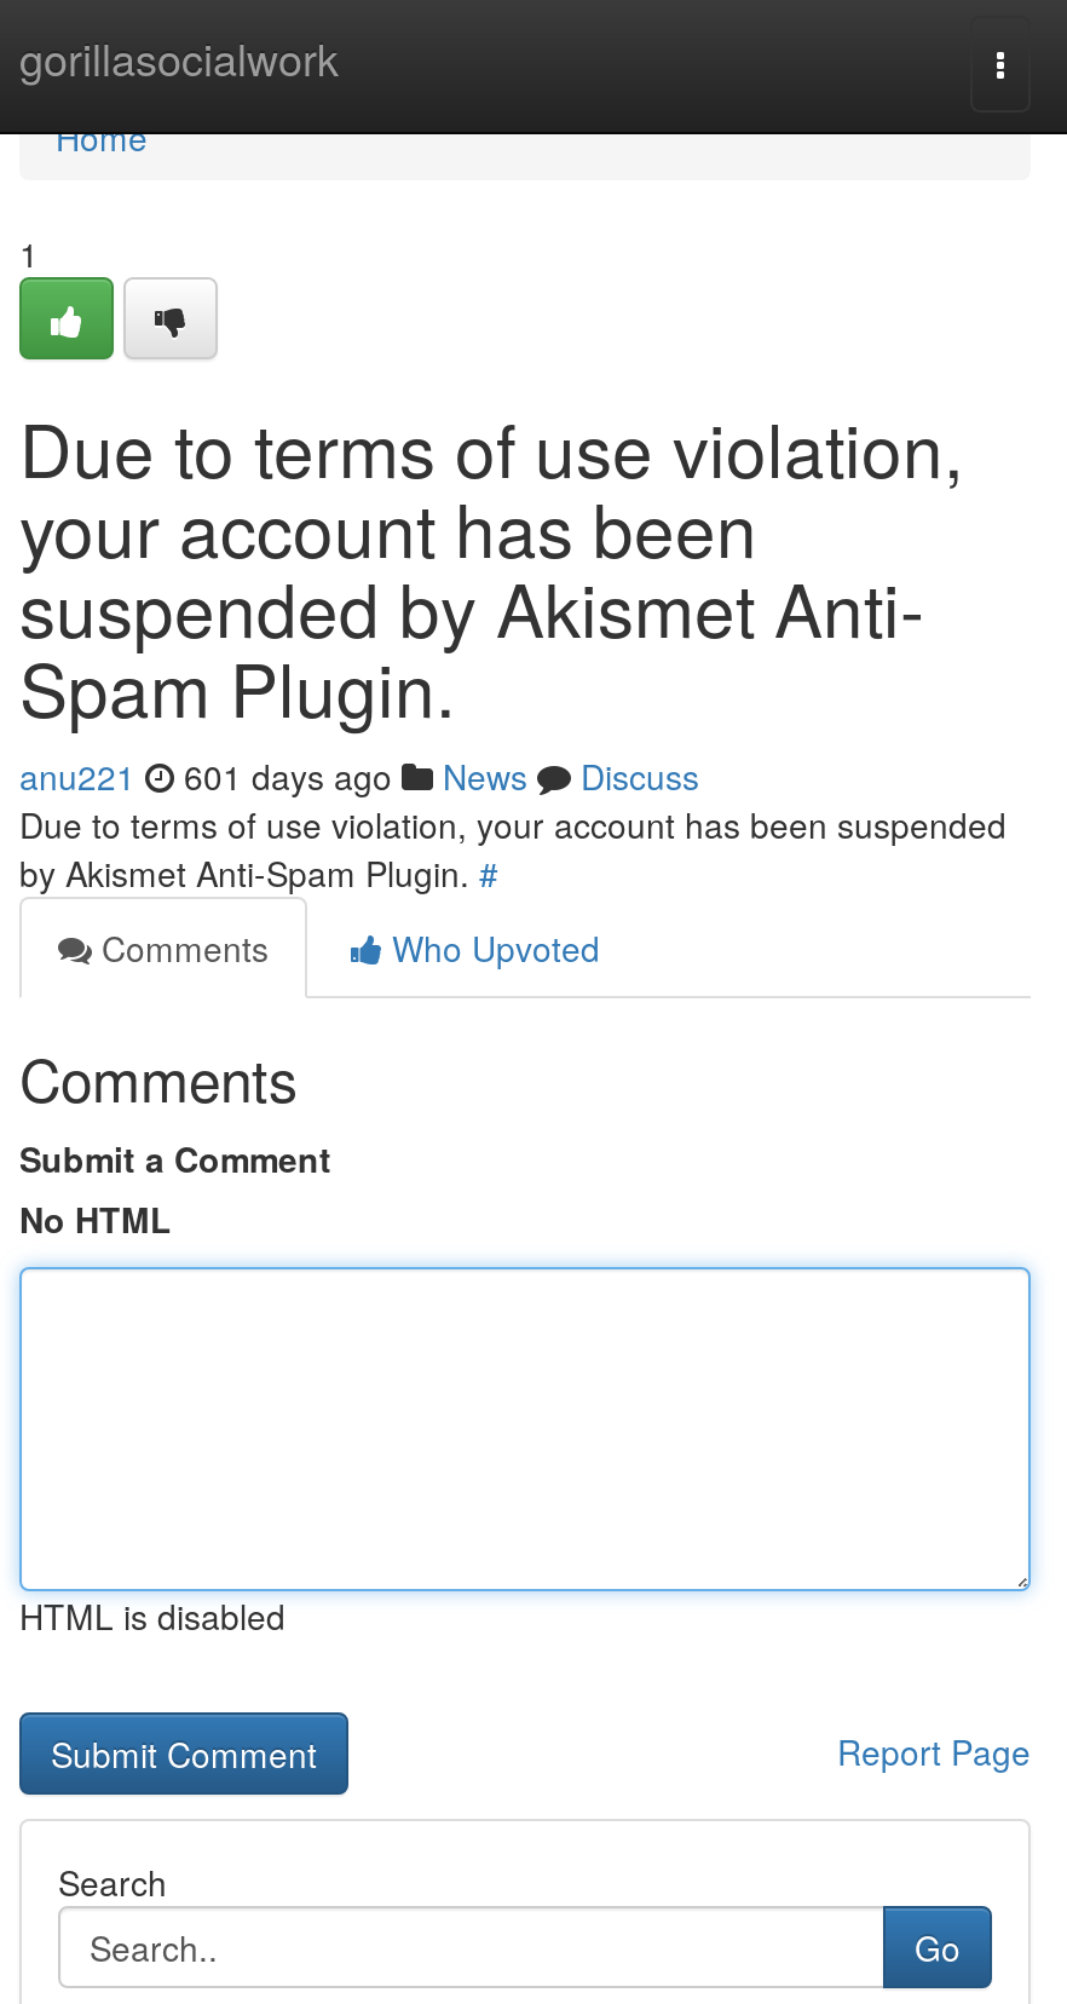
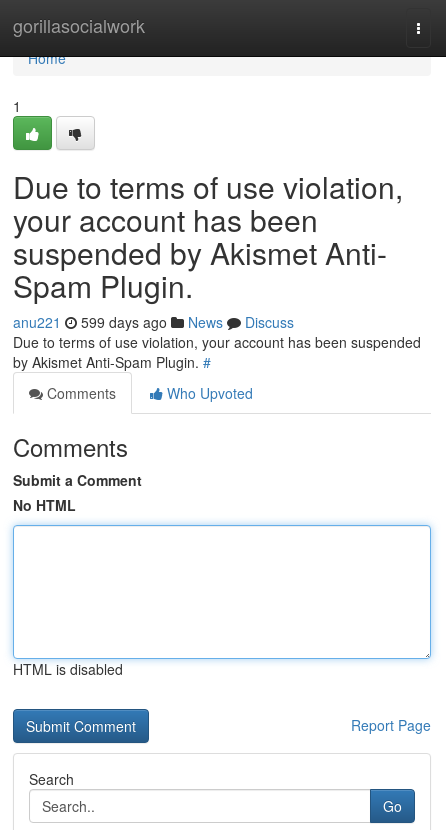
- anu221 601 days ago News Discuss
+ anu221 599 days ago News Discuss
